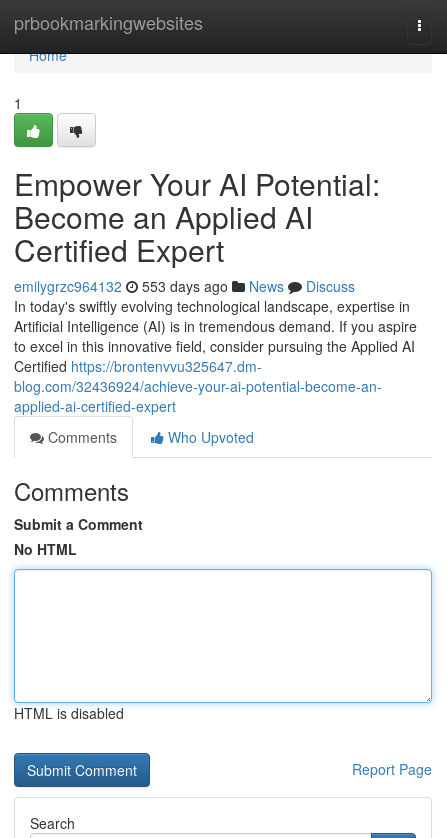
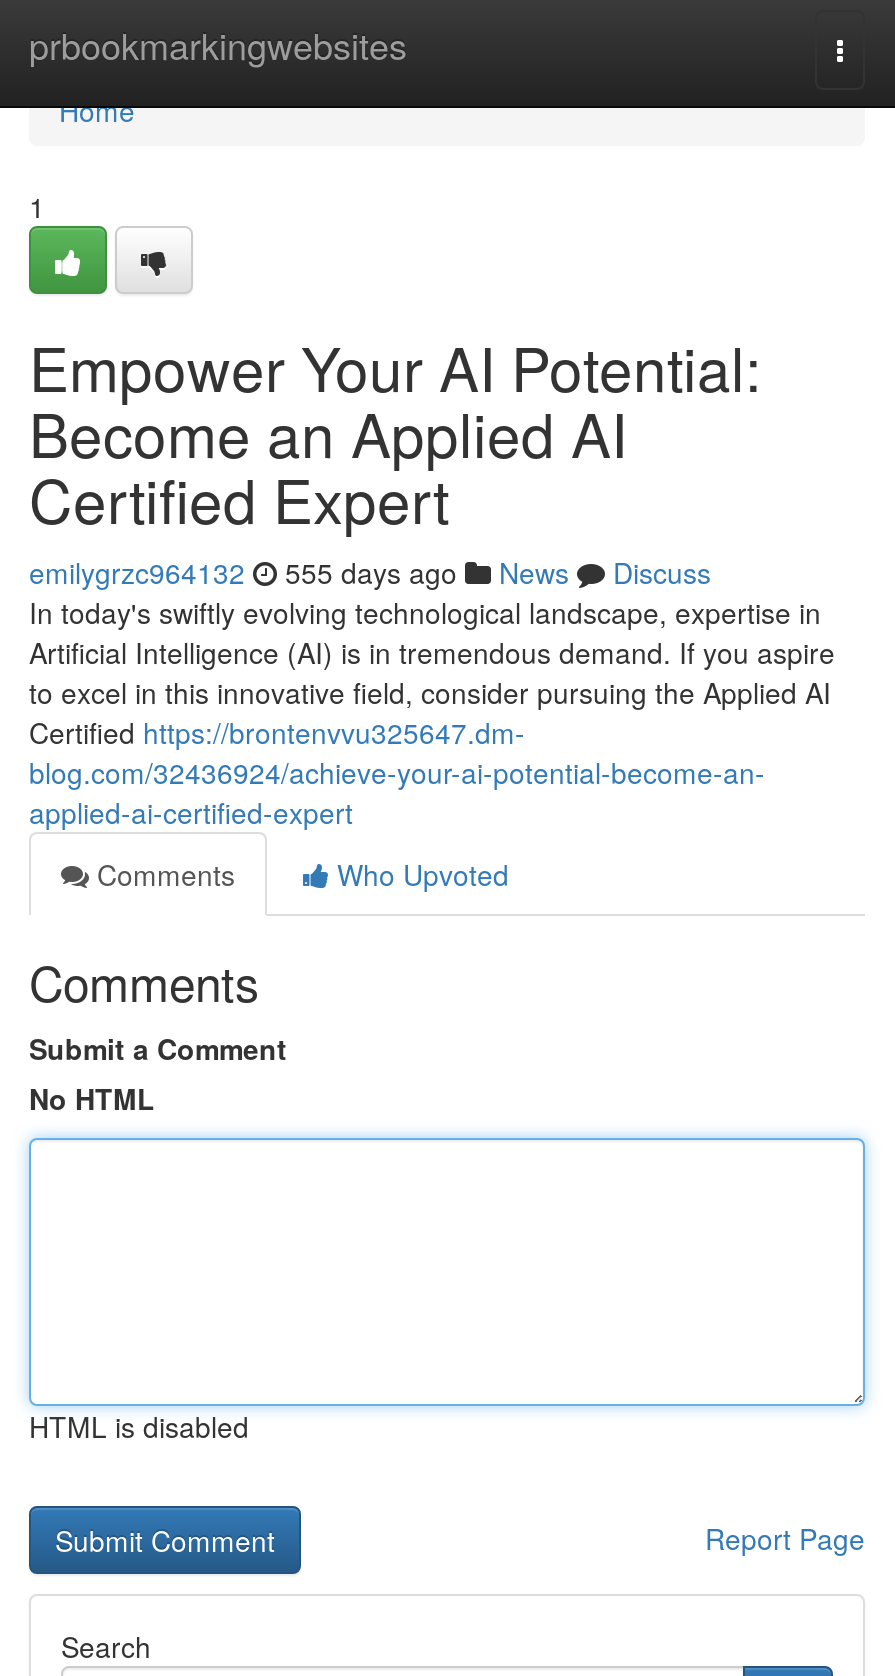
- emilygrzc964132 553 days ago News Discuss
+ emilygrzc964132 555 days ago News Discuss
